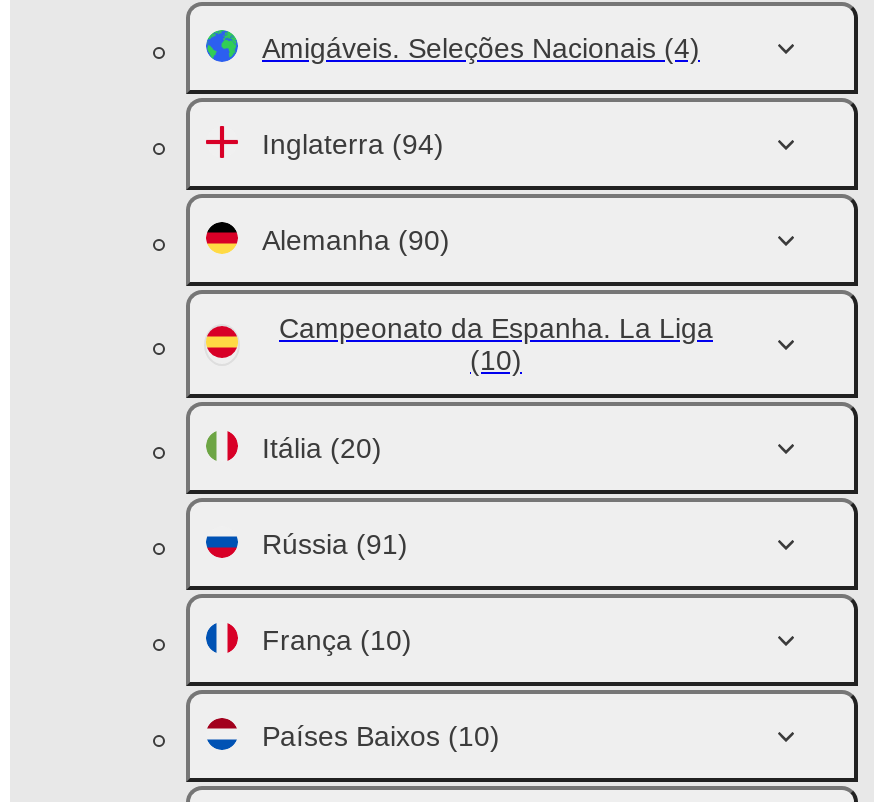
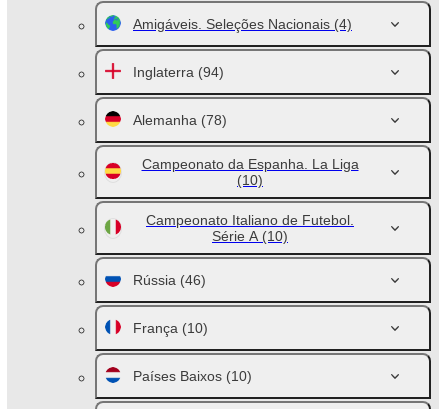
- Alemanha (90)
+ Alemanha (78)

- Itália (20)
+ Campeonato Italiano de Futebol.
+ Série A (10)

- Rússia (91)
+ Rússia (46)
